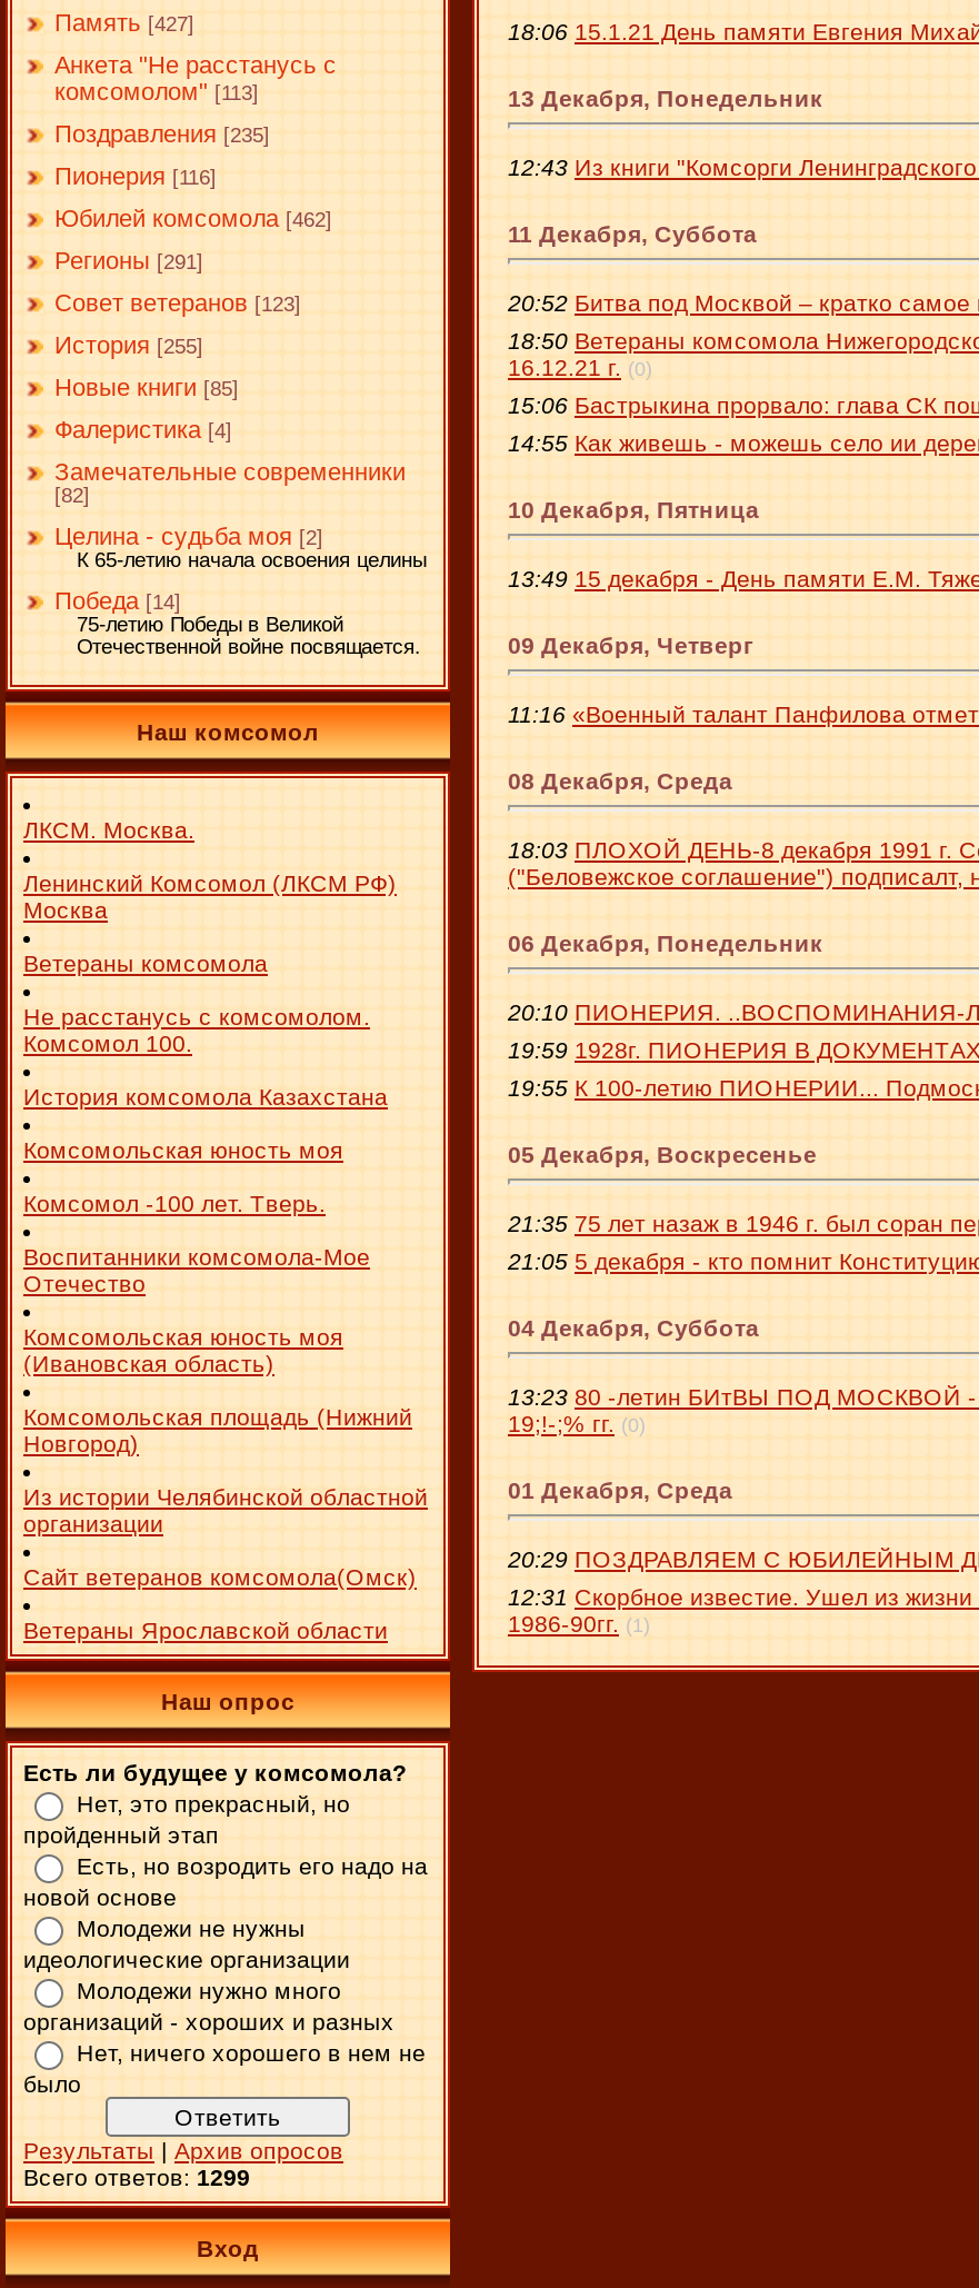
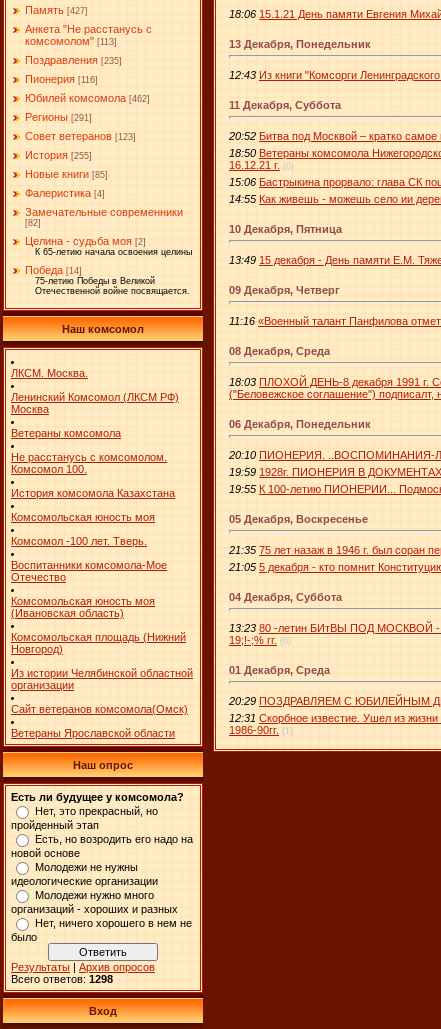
- Всего ответов:1299
+ Всего ответов:1298
